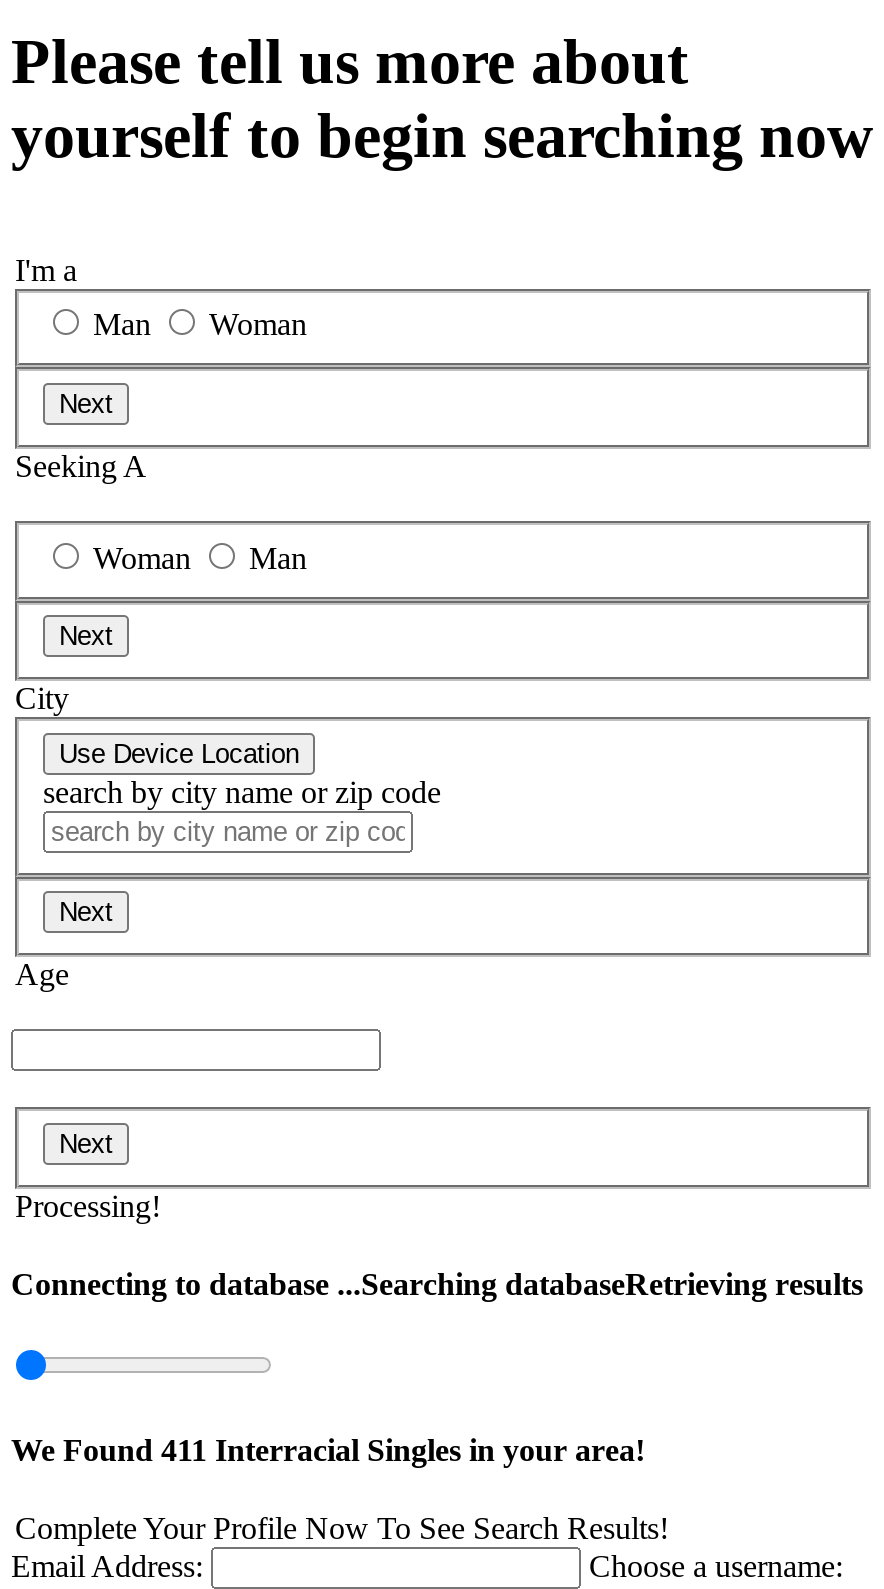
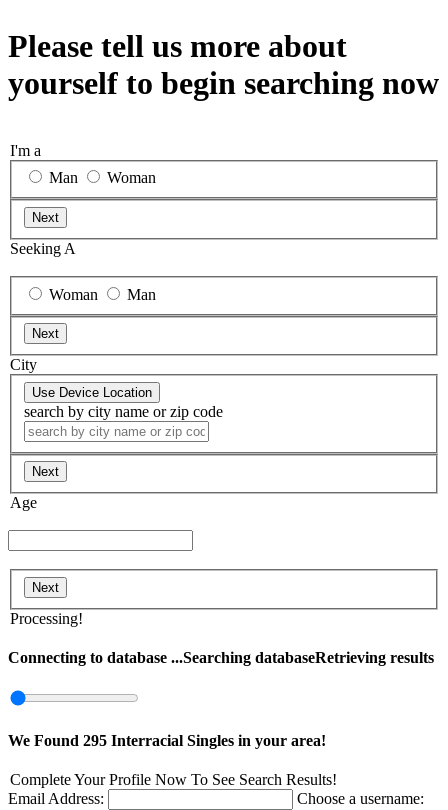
- We Found 411 Interracial Singles in your area!
+ We Found 295 Interracial Singles in your area!
